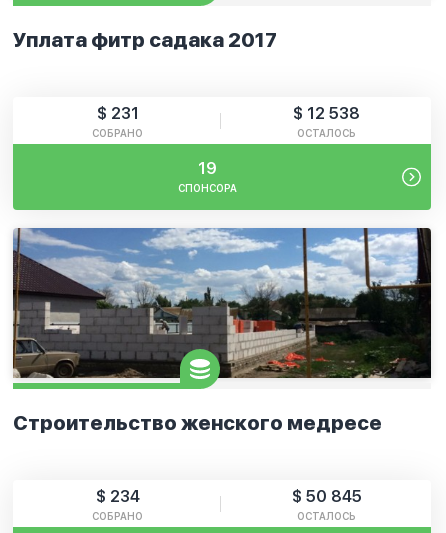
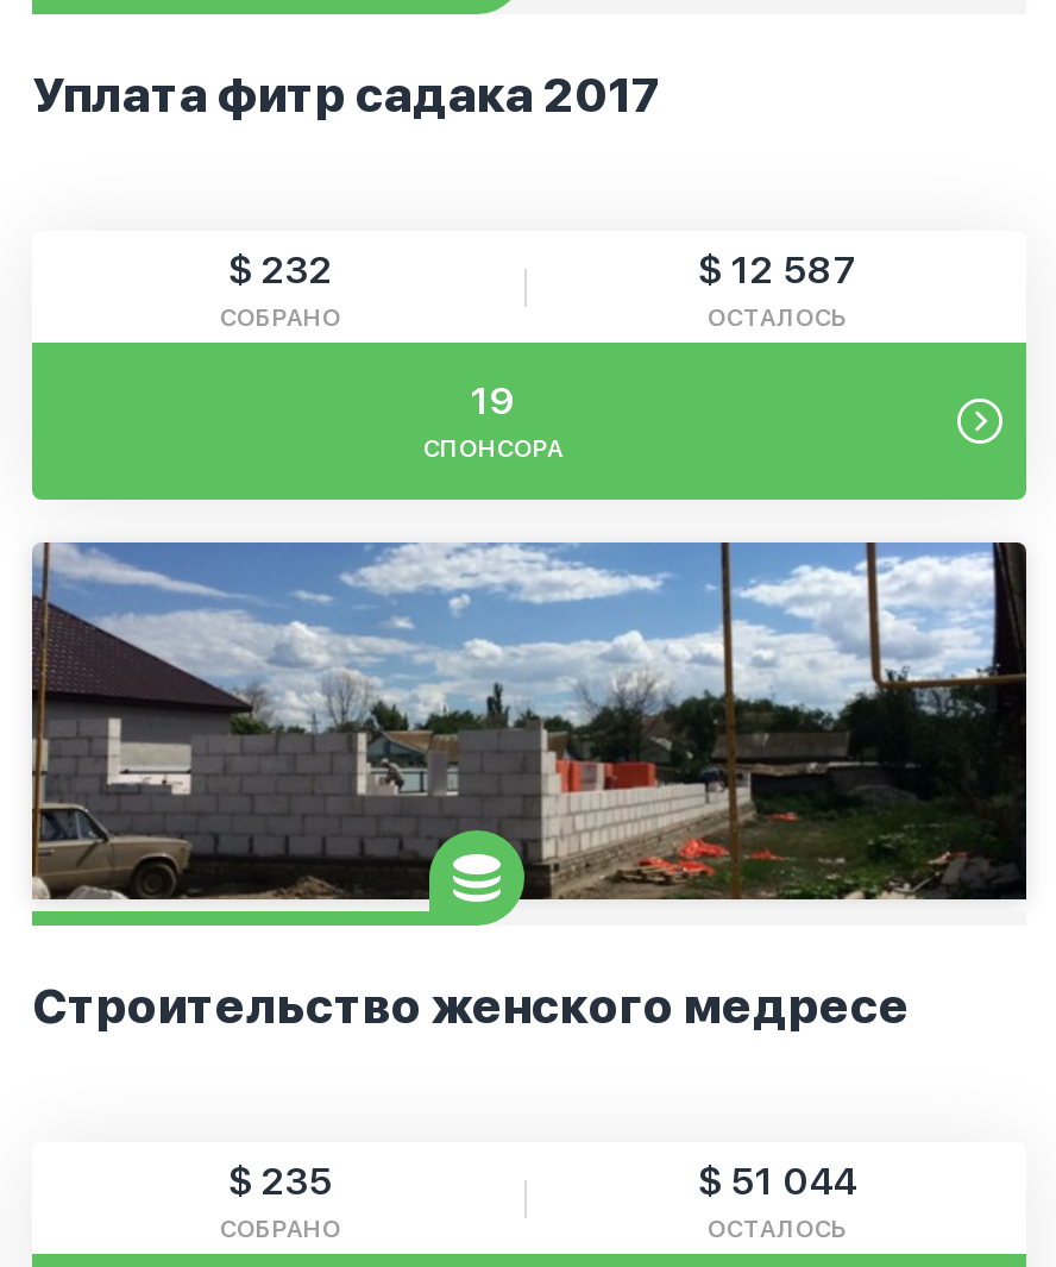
- $ 231
+ $ 232

- $ 12 538
+ $ 12 587

- $ 234
+ $ 235

- $ 50 845
+ $ 51 044
